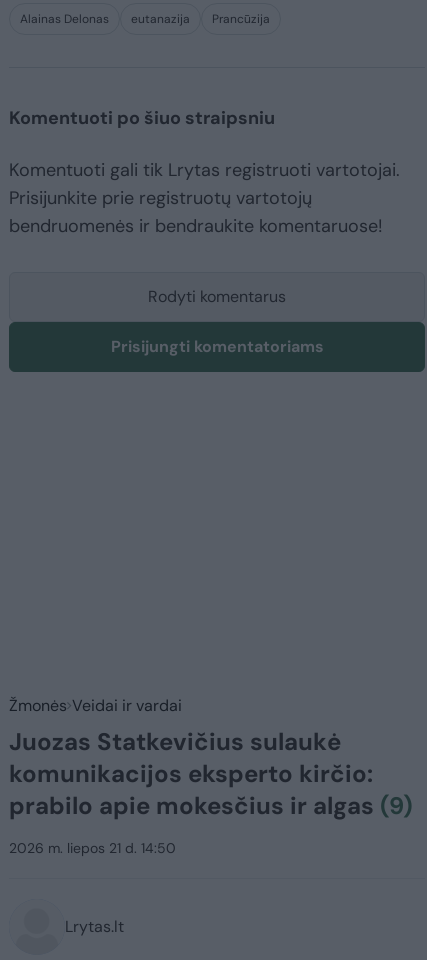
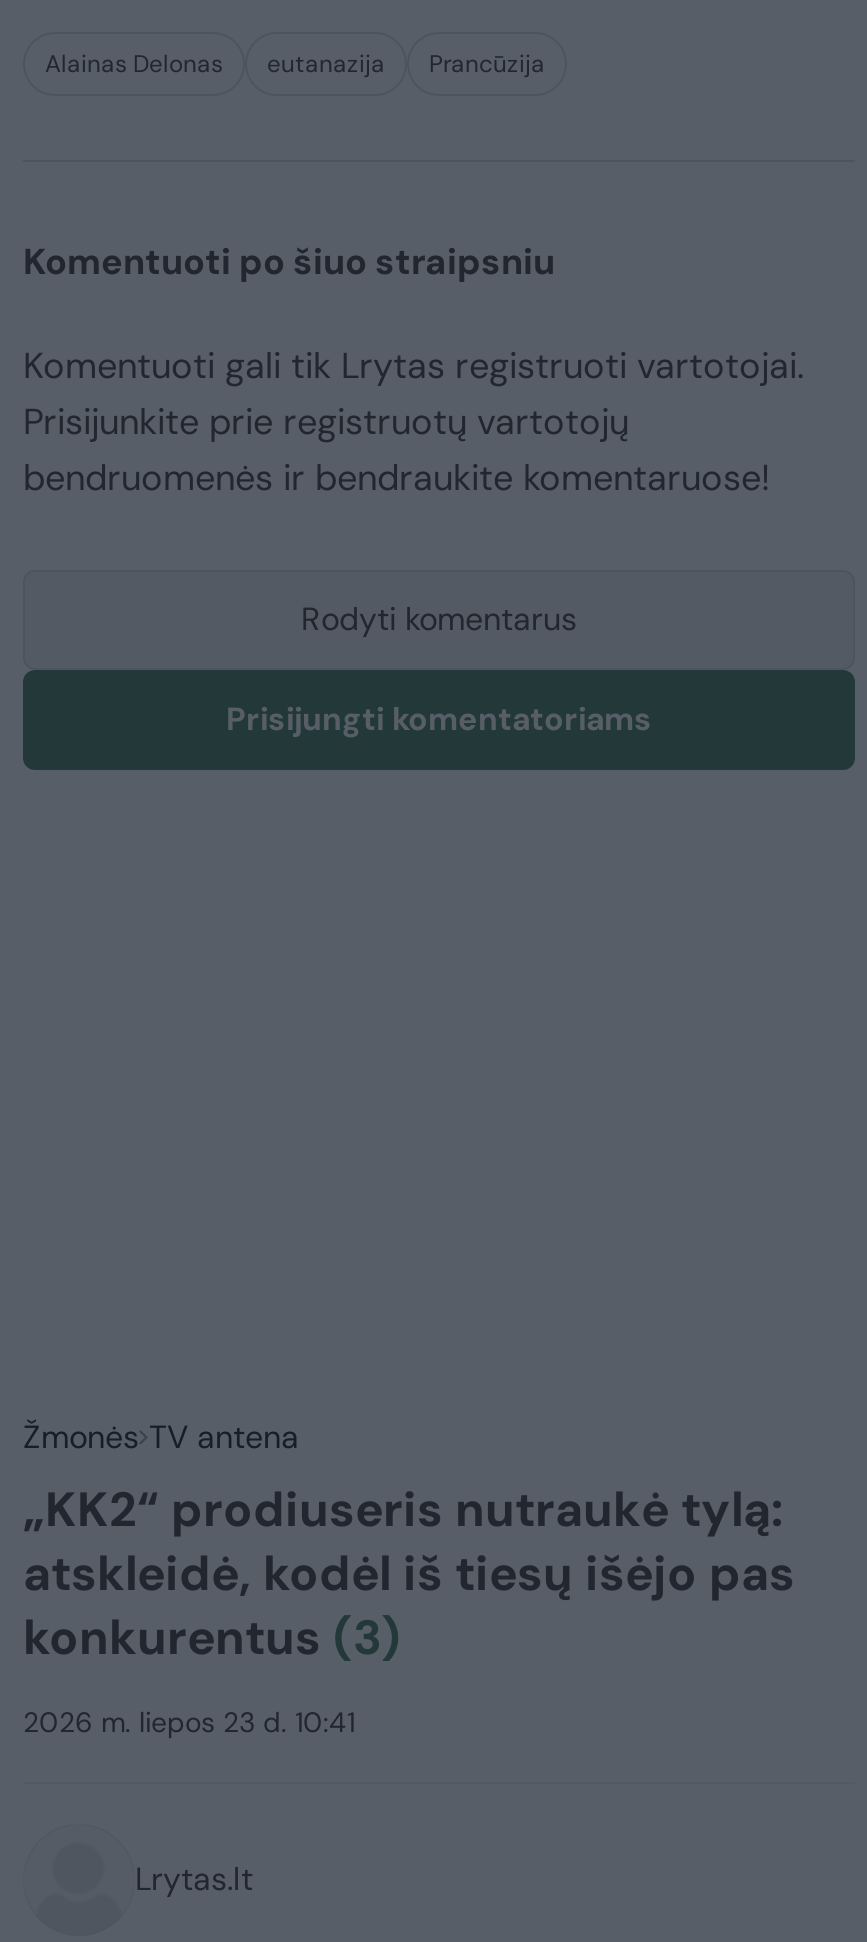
- Žmonės Veidai ir vardai
- Juozas Statkevičius sulaukė
- komunikacijos eksperto kirčio:
- prabilo apie mokesčius ir algas (9)
+ Žmonės TV antena
+ „KK2“ prodiuseris nutraukė tylą:
+ atskleidė, kodėl iš tiesų išėjo pas
+ konkurentus (3)

- 2026 m. liepos 21 d. 14:50
+ 2026 m. liepos 23 d. 10:41
